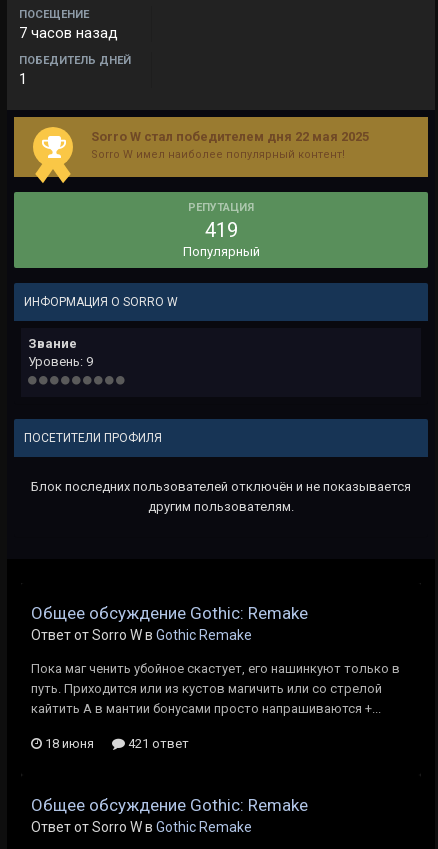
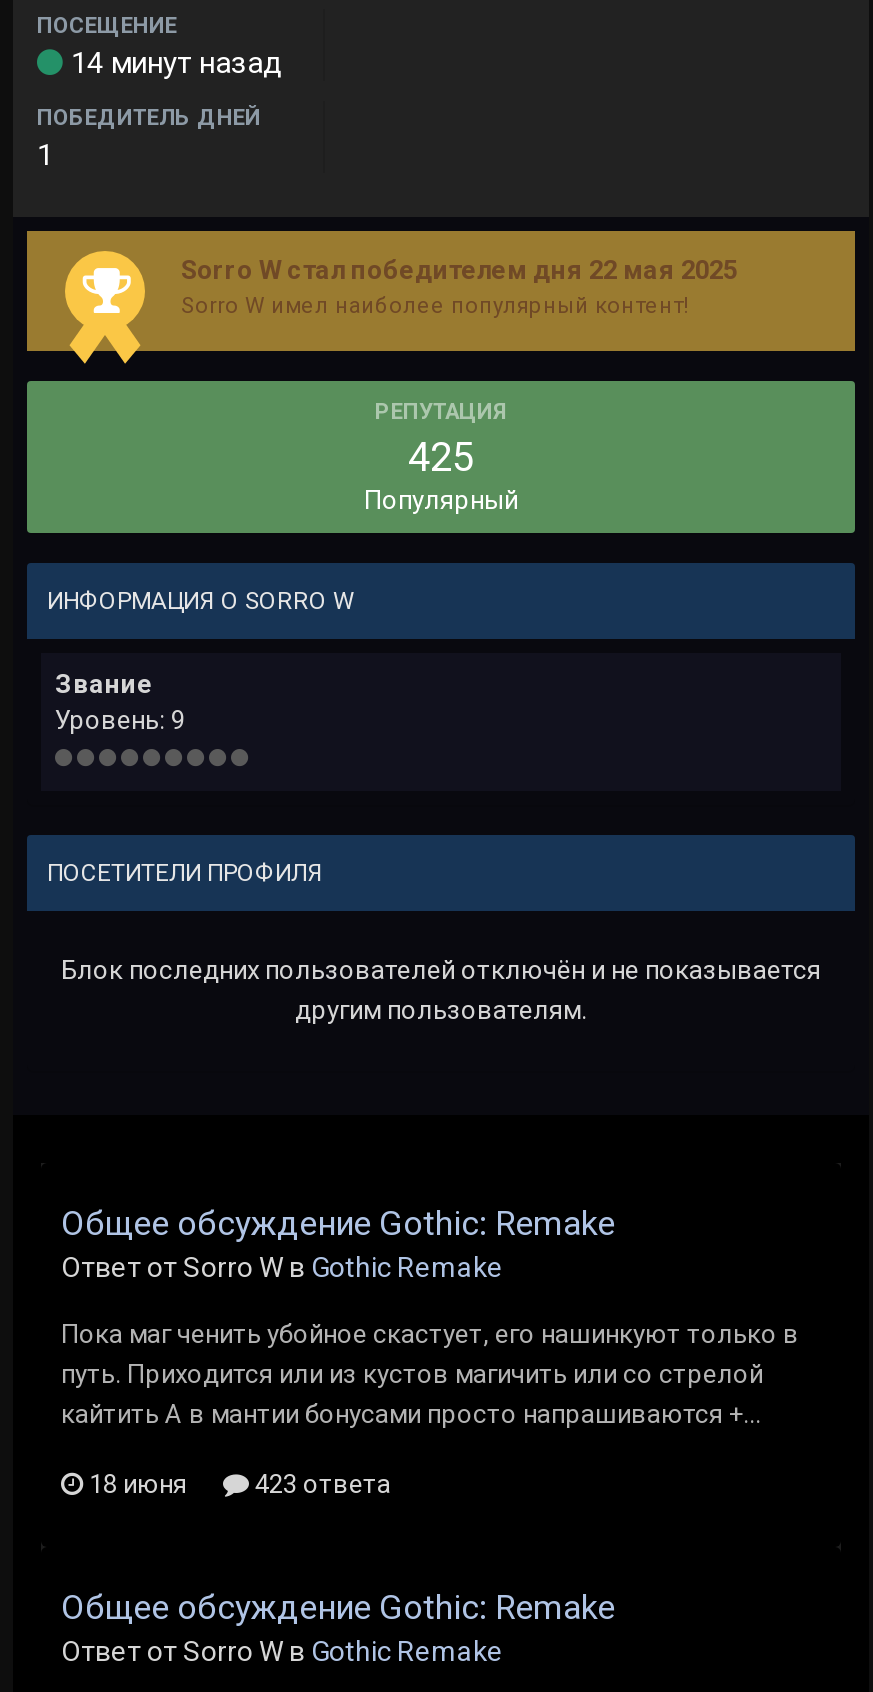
- 7 часов назад
+ 14 минут назад

- 419
+ 425

- 421 ответ
+ 423 ответа
